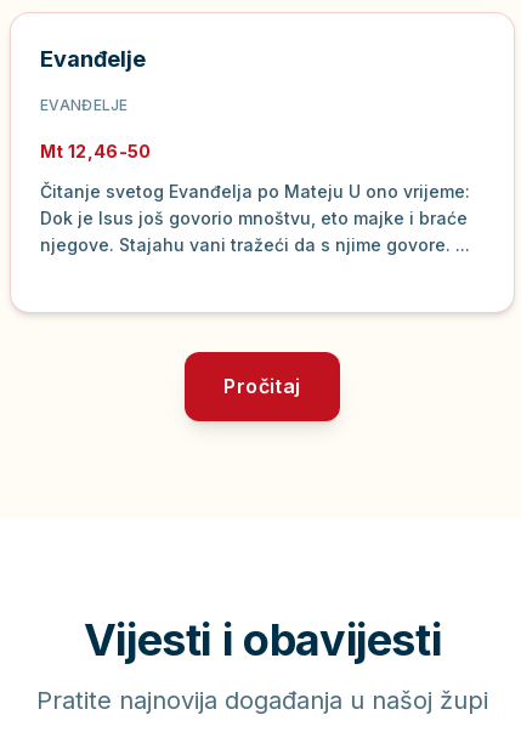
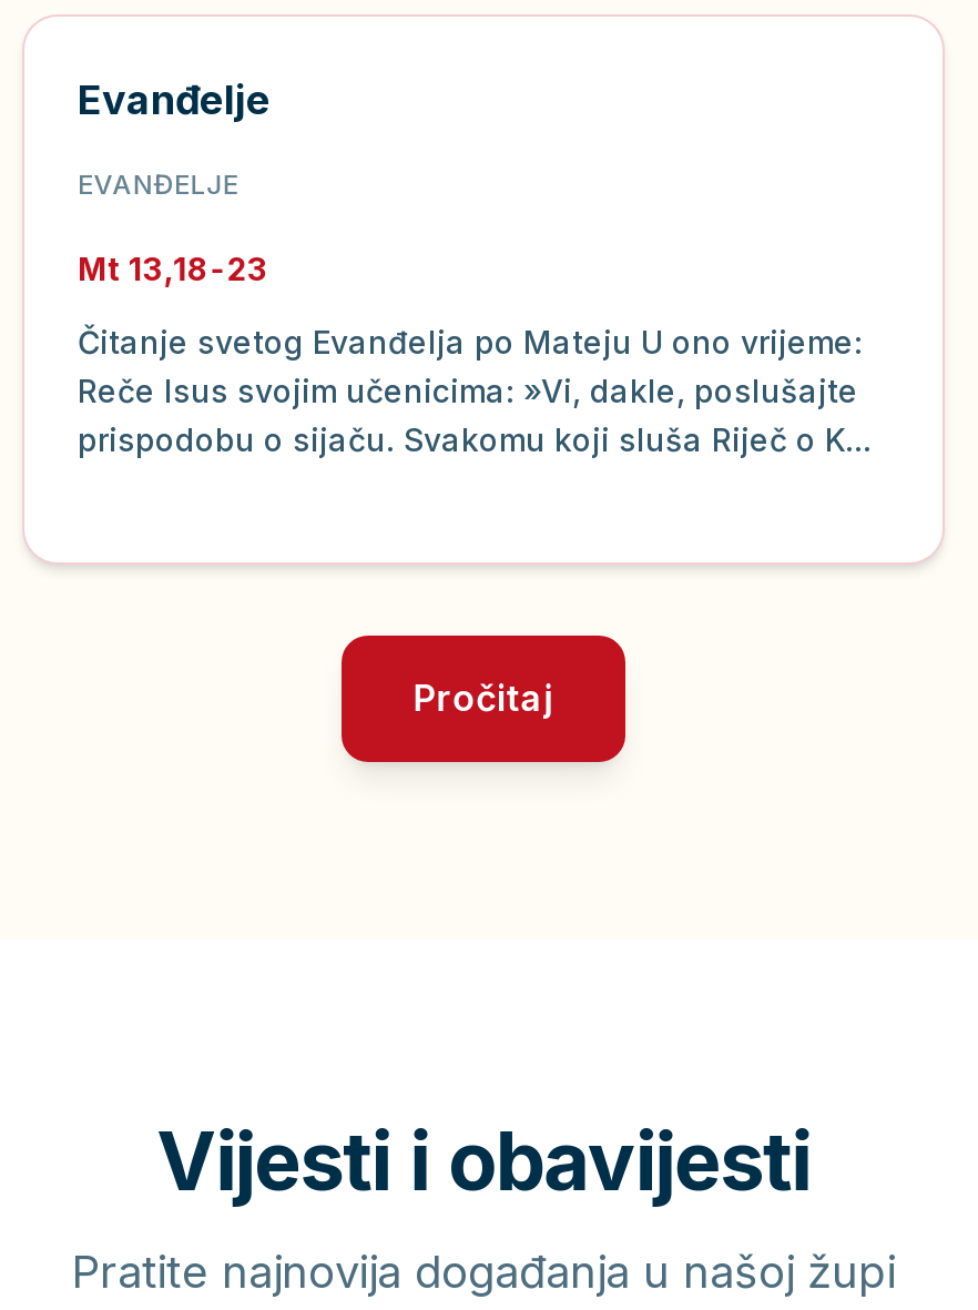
- Mt 12,46-50
+ Mt 13,18-23

- Dok je Isus još govorio mnoštvu, eto majke i braće
- njegove. Stajahu vani tražeći da s njime govore. ...
+ Reče Isus svojim učenicima: »Vi, dakle, poslušajte
+ prispodobu o sijaču. Svakomu koji sluša Riječ o K...
